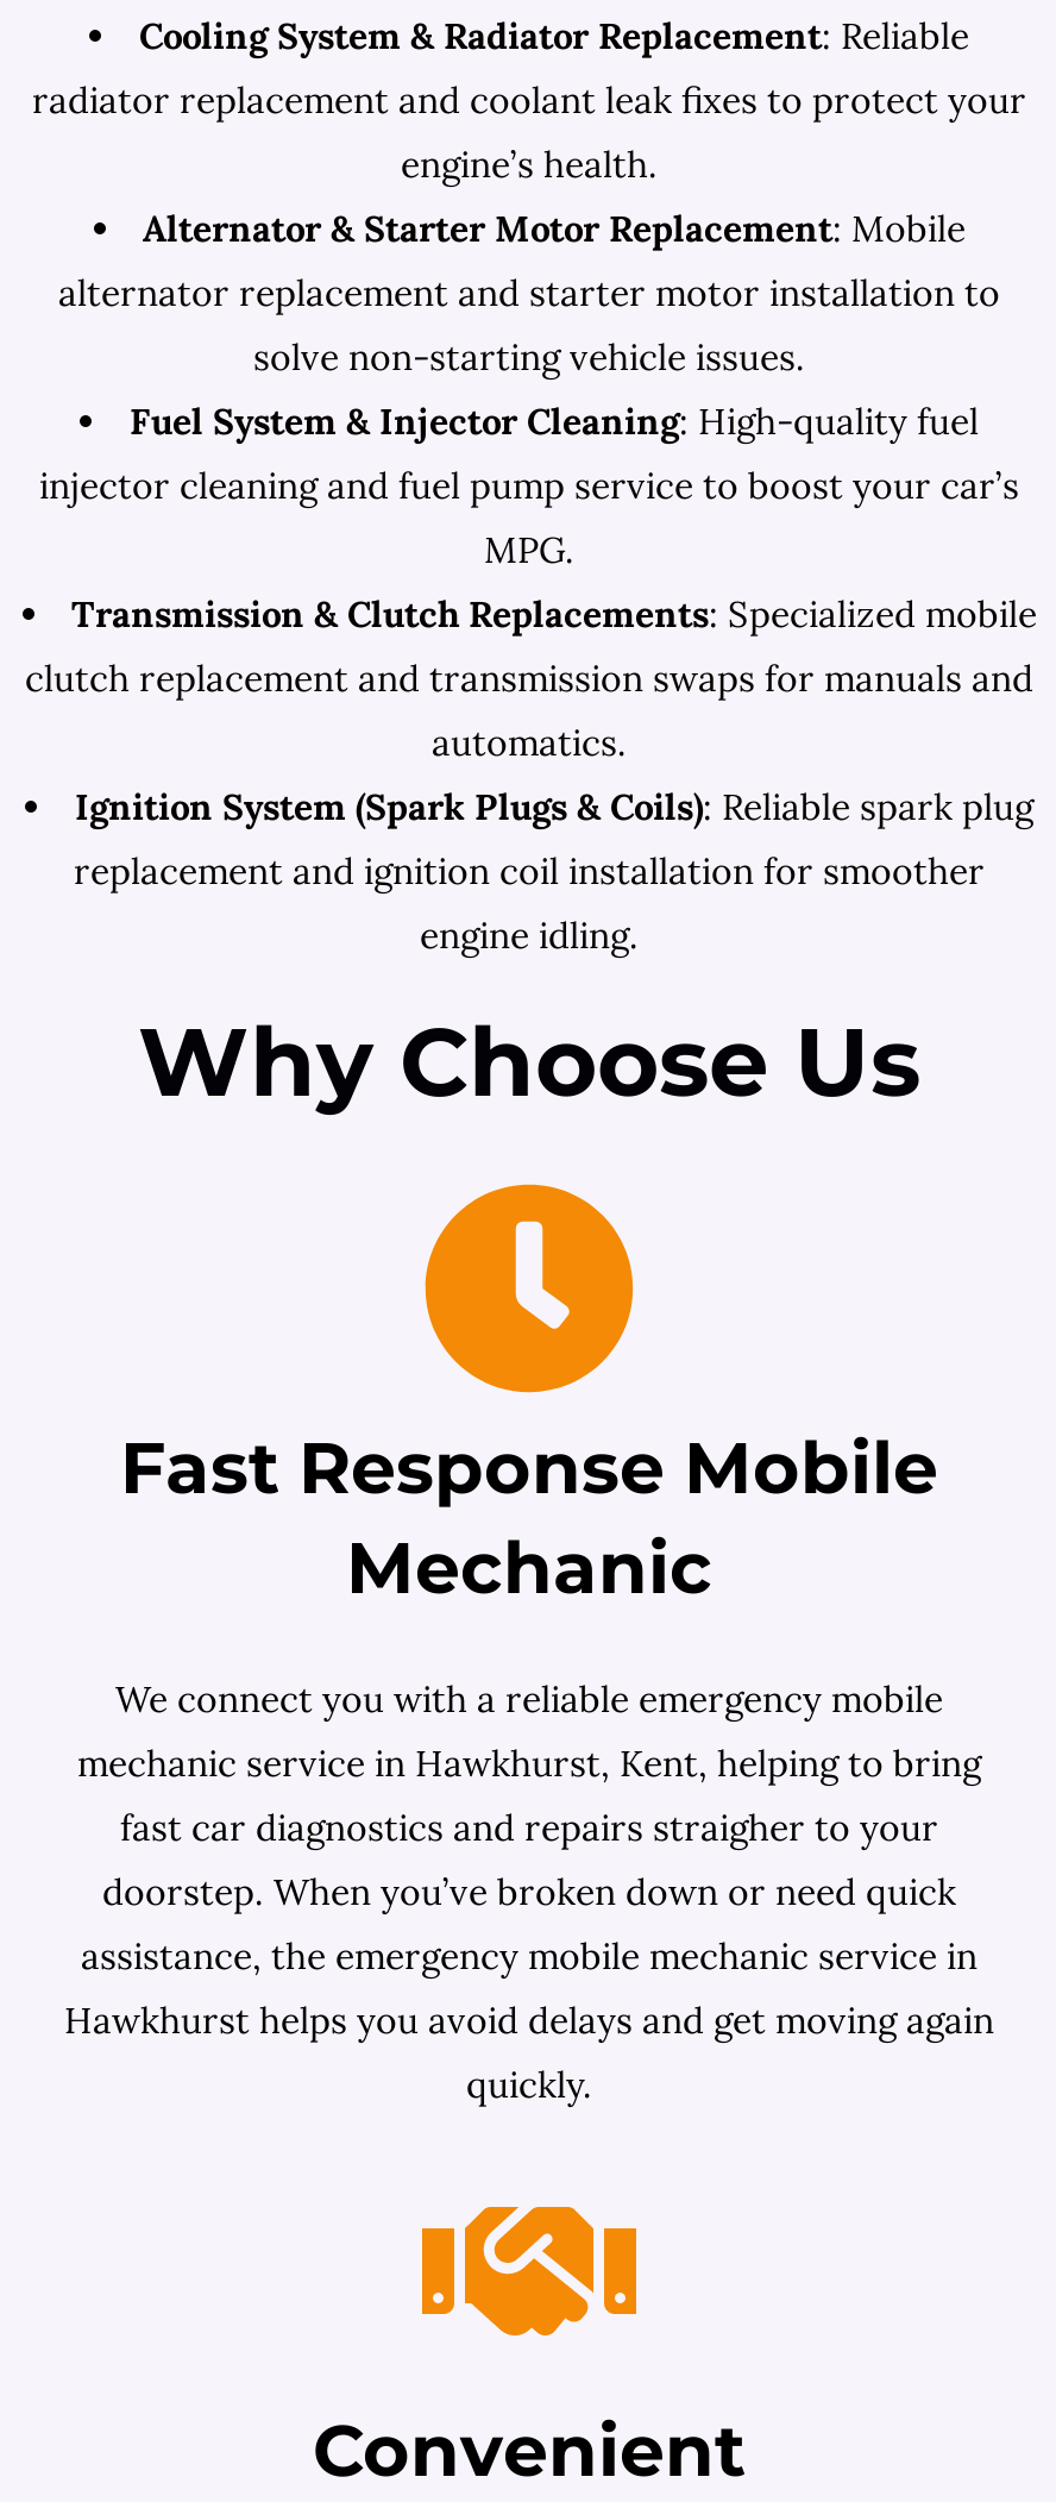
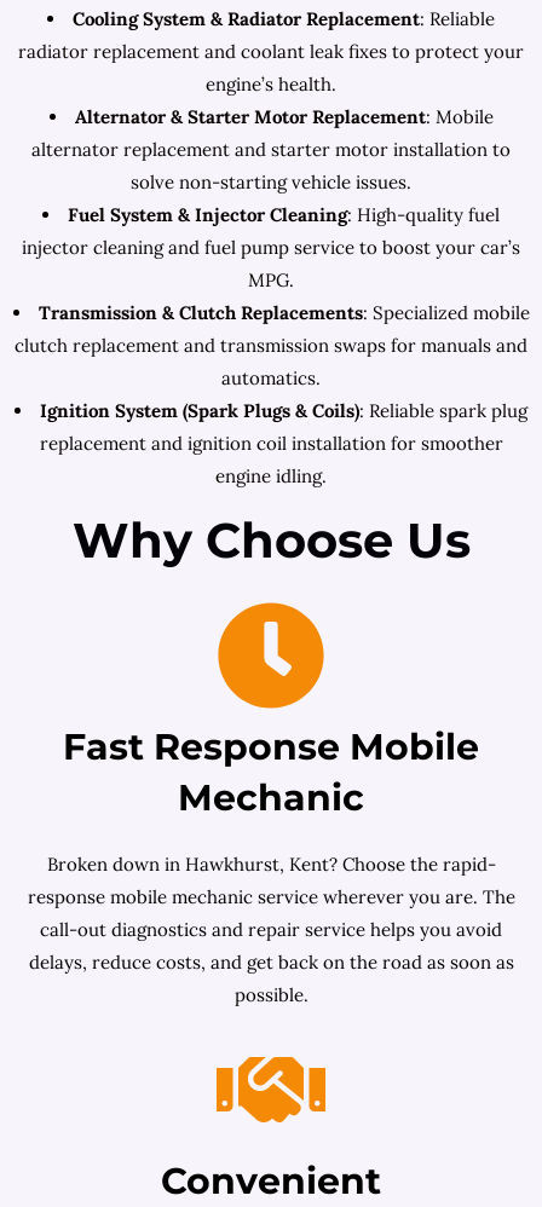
- We connect you with a reliable emergency mobile
- mechanic service in Hawkhurst, Kent, helping to bring
- fast car diagnostics and repairs straigher to your
- doorstep. When you’ve broken down or need quick
- assistance, the emergency mobile mechanic service in
- Hawkhurst helps you avoid delays and get moving again
- quickly.
+ Broken down in Hawkhurst, Kent? Choose the rapid-
+ response mobile mechanic service wherever you are. The
+ call-out diagnostics and repair service helps you avoid
+ delays, reduce costs, and get back on the road as soon as
+ possible.
